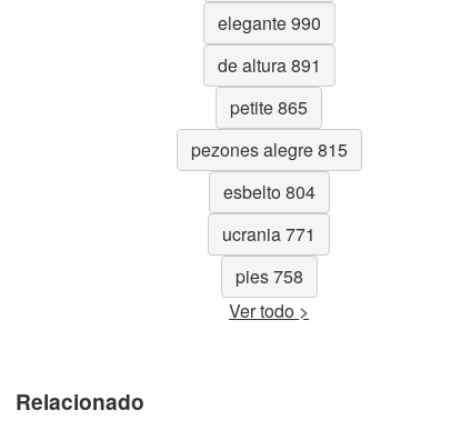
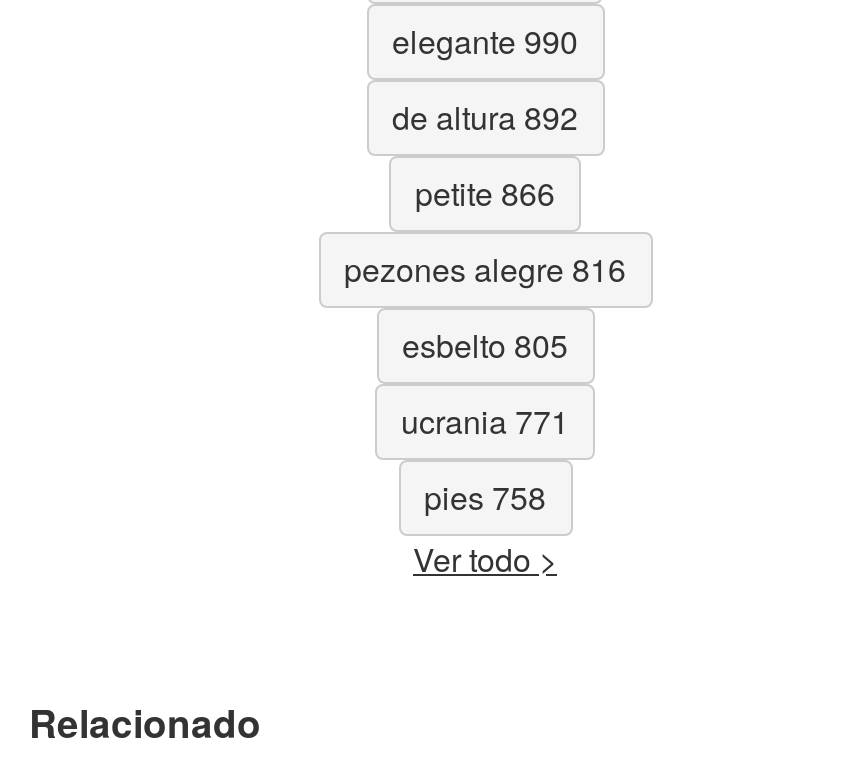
- de altura 891
+ de altura 892

- petite 865
+ petite 866

- pezones alegre 815
+ pezones alegre 816

- esbelto 804
+ esbelto 805
